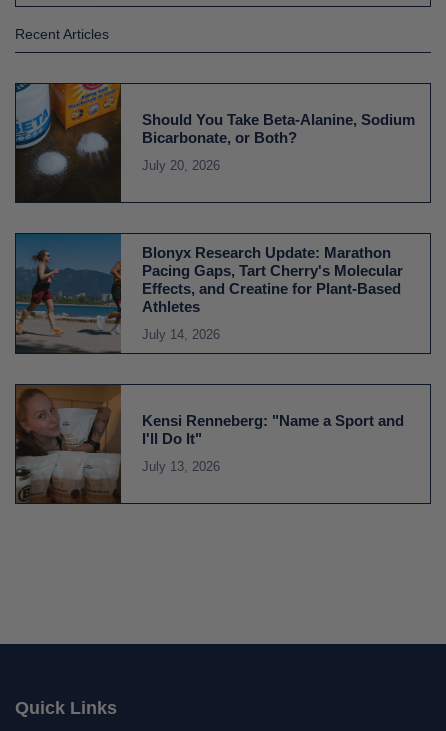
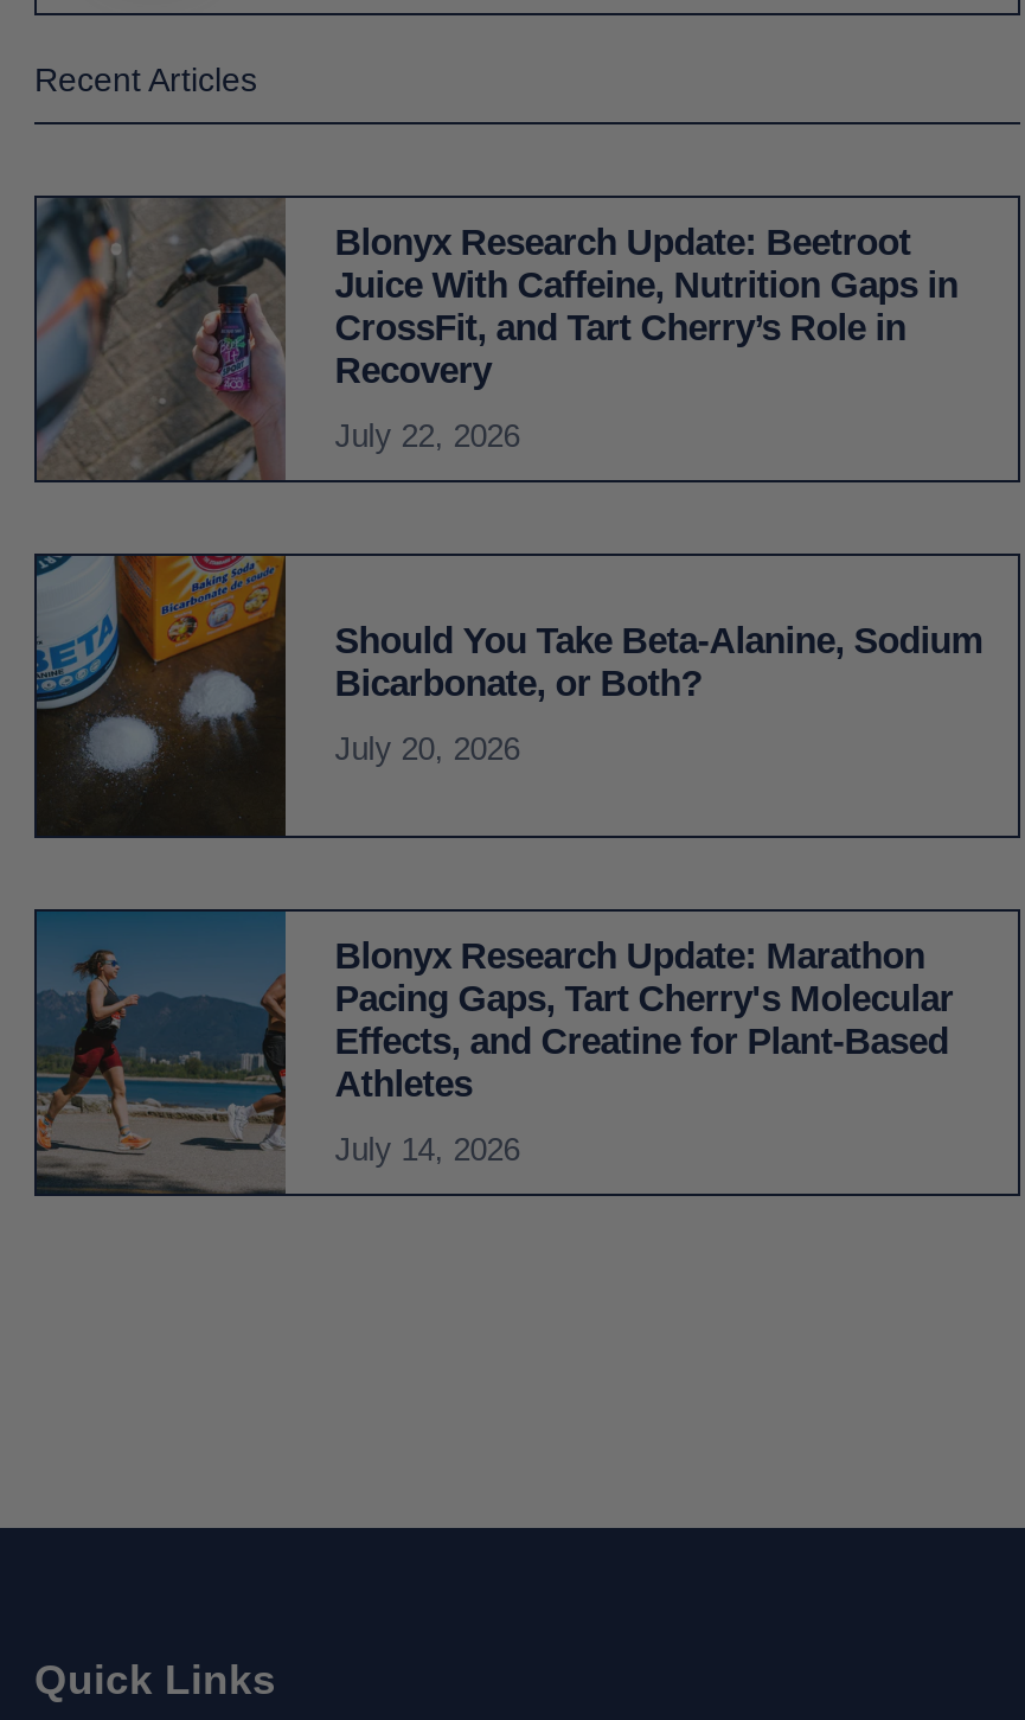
+ [image]
+ Blonyx Research Update: Beetroot
+ Juice With Caffeine, Nutrition Gaps in
+ CrossFit, and Tart Cherry’s Role in
+ Recovery
+ July 22, 2026

moved down: [image] | Should You Take Beta-Alanine, Sodium | Bicarbonate, or Both? | ... | Athletes | July 14, 2026

- [image]
- Kensi Renneberg: "Name a Sport and
- I'll Do It"
- July 13, 2026
